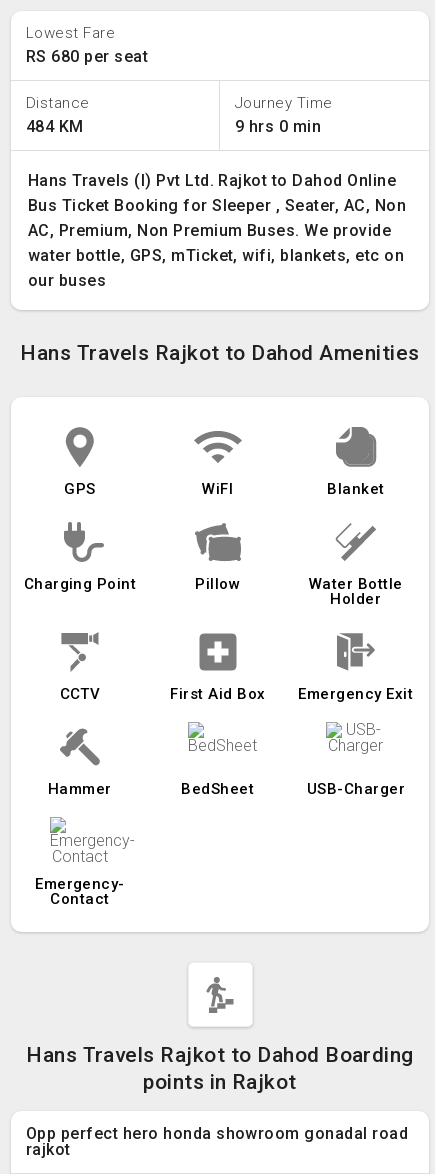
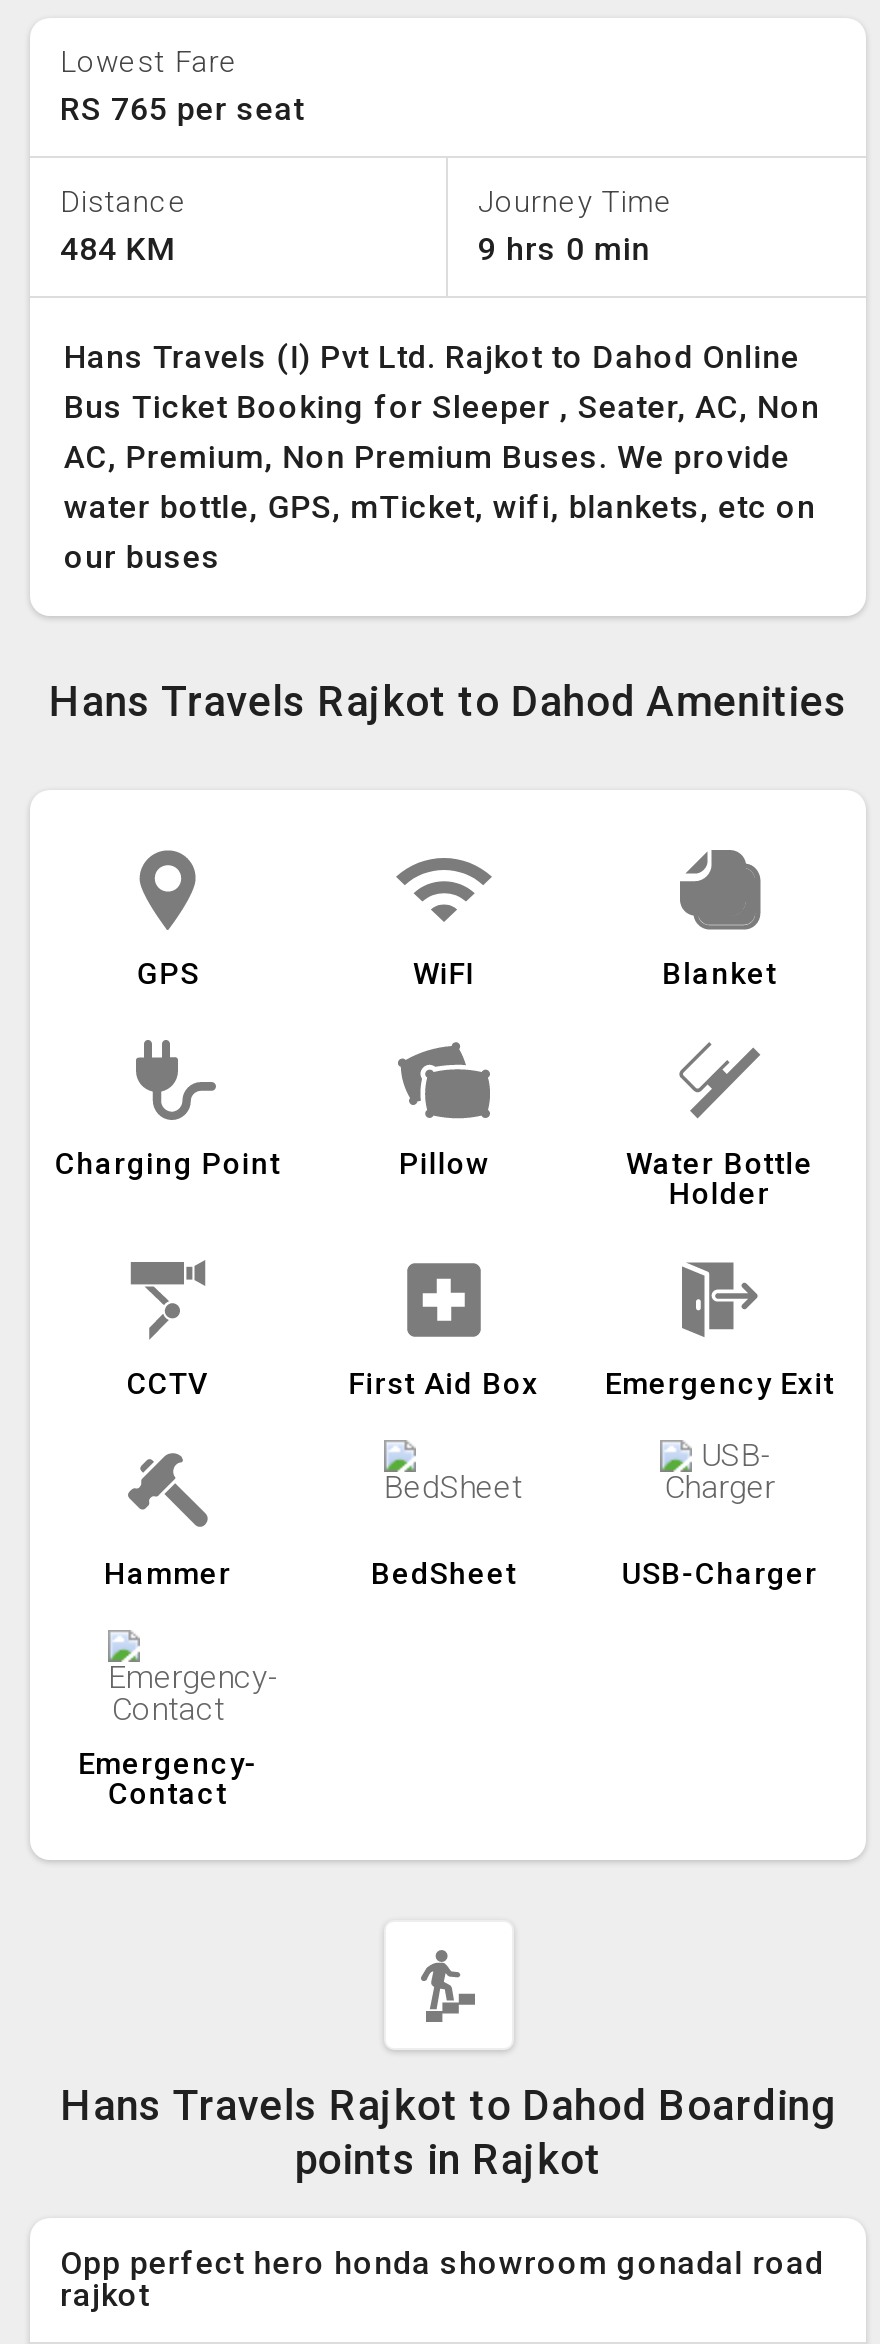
- RS 680 per seat
+ RS 765 per seat
